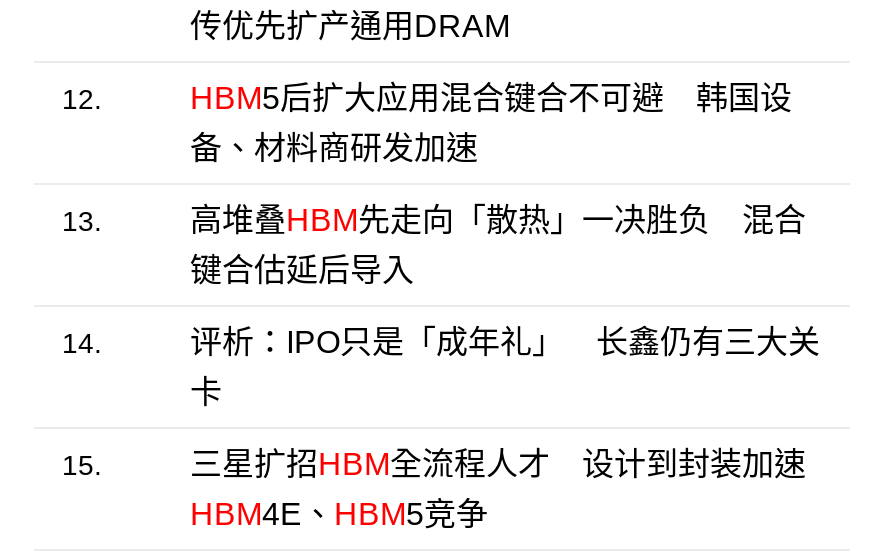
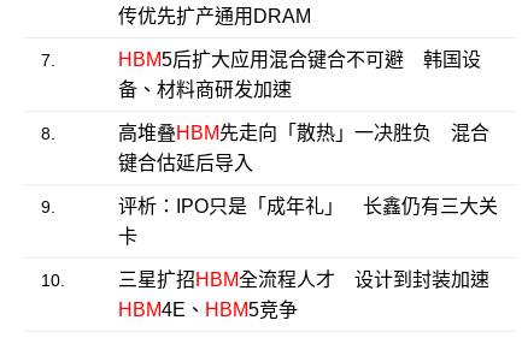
- 12.
+ 7.

- 13.
+ 8.

- 14.
+ 9.

- 15.
+ 10.
